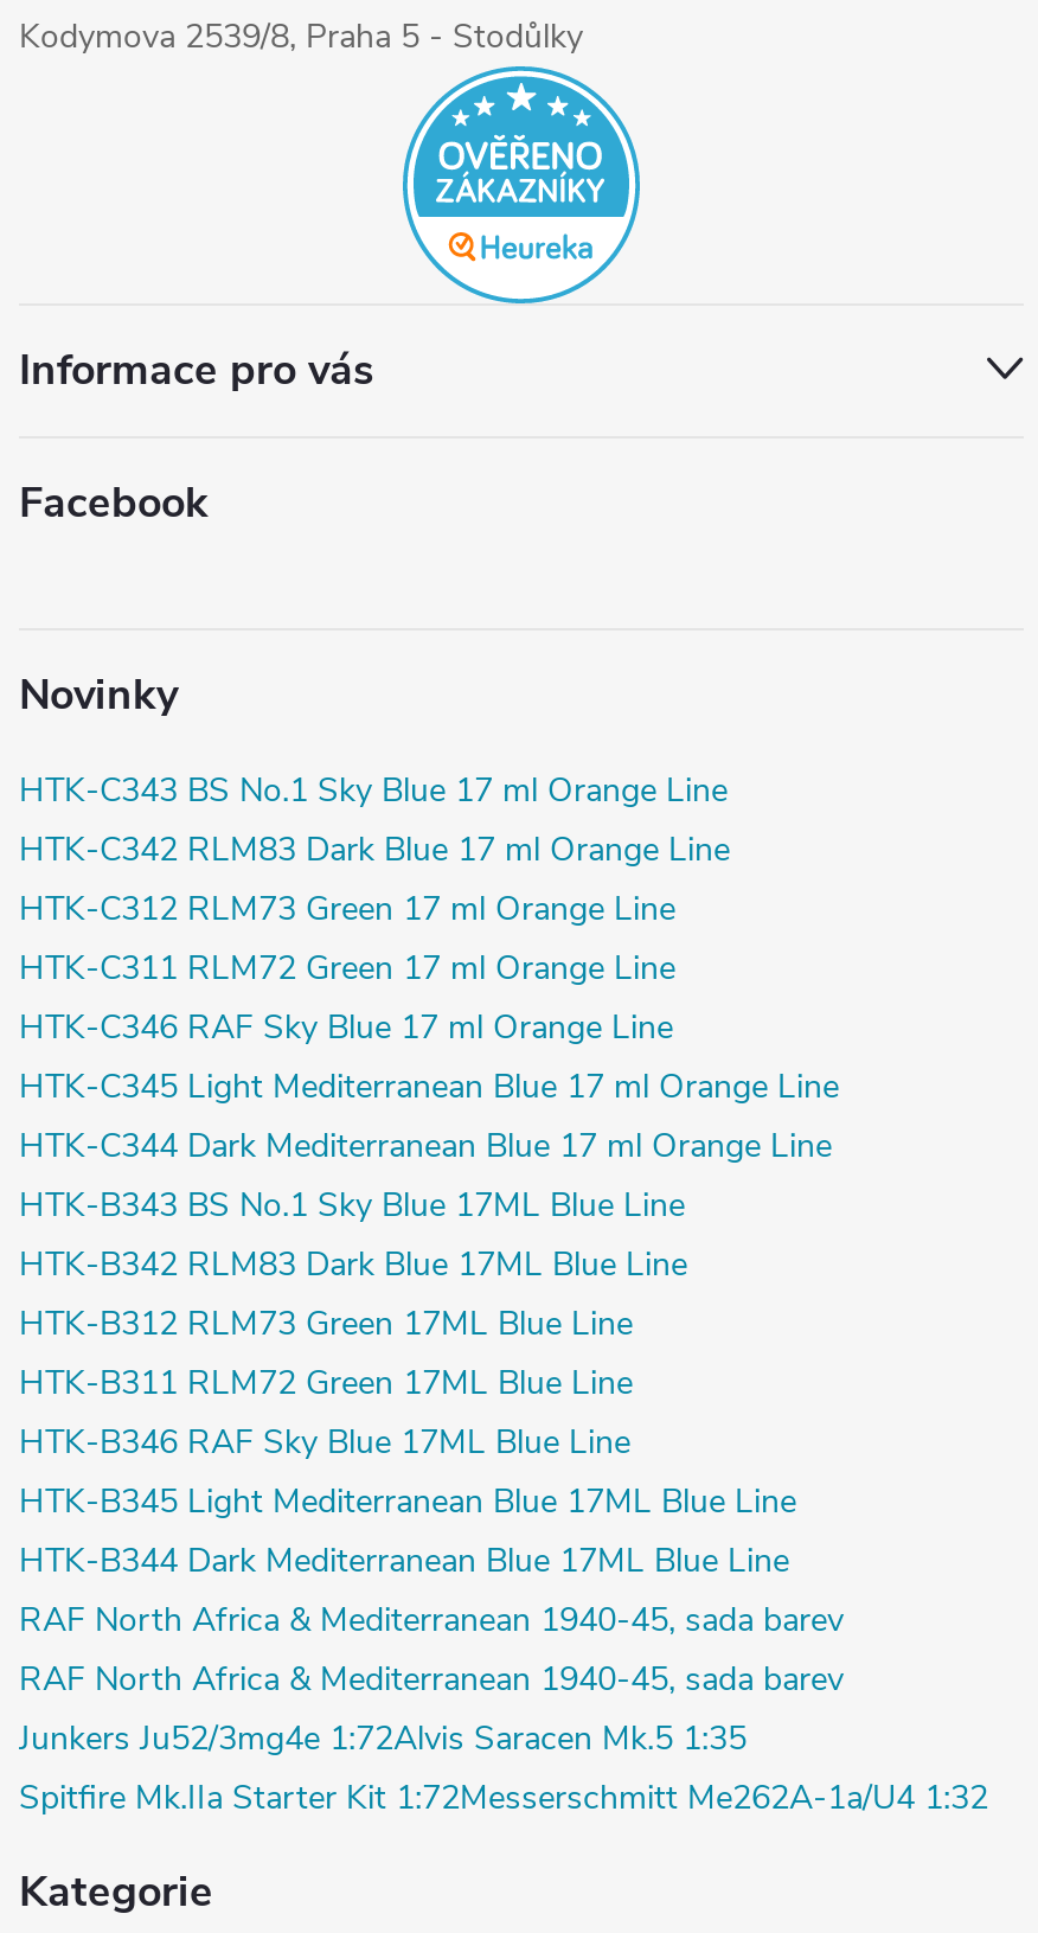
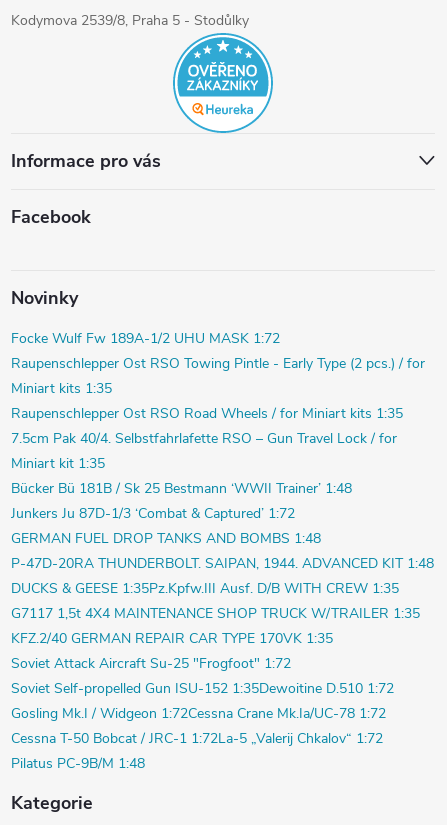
- HTK-C343 BS No.1 Sky Blue 17 ml Orange Line
- HTK-C342 RLM83 Dark Blue 17 ml Orange Line
- HTK-C312 RLM73 Green 17 ml Orange Line
- HTK-C311 RLM72 Green 17 ml Orange Line
- HTK-C346 RAF Sky Blue 17 ml Orange Line
- HTK-C345 Light Mediterranean Blue 17 ml Orange Line
- HTK-C344 Dark Mediterranean Blue 17 ml Orange Line
- HTK-B343 BS No.1 Sky Blue 17ML Blue Line
- HTK-B342 RLM83 Dark Blue 17ML Blue Line
- HTK-B312 RLM73 Green 17ML Blue Line
- HTK-B311 RLM72 Green 17ML Blue Line
- HTK-B346 RAF Sky Blue 17ML Blue Line
- HTK-B345 Light Mediterranean Blue 17ML Blue Line
- HTK-B344 Dark Mediterranean Blue 17ML Blue Line
- RAF North Africa & Mediterranean 1940-45, sada barev
- RAF North Africa & Mediterranean 1940-45, sada barev
- Junkers Ju52/3mg4e 1:72Alvis Saracen Mk.5 1:35
- Spitfire Mk.IIa Starter Kit 1:72Messerschmitt Me262A-1a/U4 1:32
+ Focke Wulf Fw 189A-1/2 UHU MASK 1:72
+ Raupenschlepper Ost RSO Towing Pintle - Early Type (2 pcs.) / for
+ Miniart kits 1:35
+ Raupenschlepper Ost RSO Road Wheels / for Miniart kits 1:35
+ 7.5cm Pak 40/4. Selbstfahrlafette RSO – Gun Travel Lock / for
+ Miniart kit 1:35
+ Bücker Bü 181B / Sk 25 Bestmann ‘WWII Trainer’ 1:48
+ Junkers Ju 87D-1/3 ‘Combat & Captured’ 1:72
+ GERMAN FUEL DROP TANKS AND BOMBS 1:48
+ P-47D-20RA THUNDERBOLT. SAIPAN, 1944. ADVANCED KIT 1:48
+ DUCKS & GEESE 1:35Pz.Kpfw.III Ausf. D/B WITH CREW 1:35
+ G7117 1,5t 4X4 MAINTENANCE SHOP TRUCK W/TRAILER 1:35
+ KFZ.2/40 GERMAN REPAIR CAR TYPE 170VK 1:35
+ Soviet Attack Aircraft Su-25 "Frogfoot" 1:72
+ Soviet Self-propelled Gun ISU-152 1:35Dewoitine D.510 1:72
+ Gosling Mk.I / Widgeon 1:72Cessna Crane Mk.Ia/UC-78 1:72
+ Cessna T-50 Bobcat / JRC-1 1:72La-5 „Valerij Chkalov“ 1:72
+ Pilatus PC-9B/M 1:48
